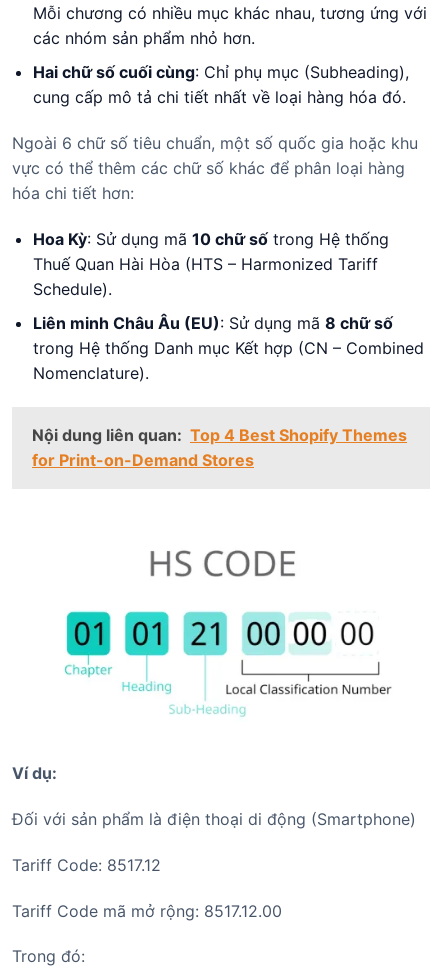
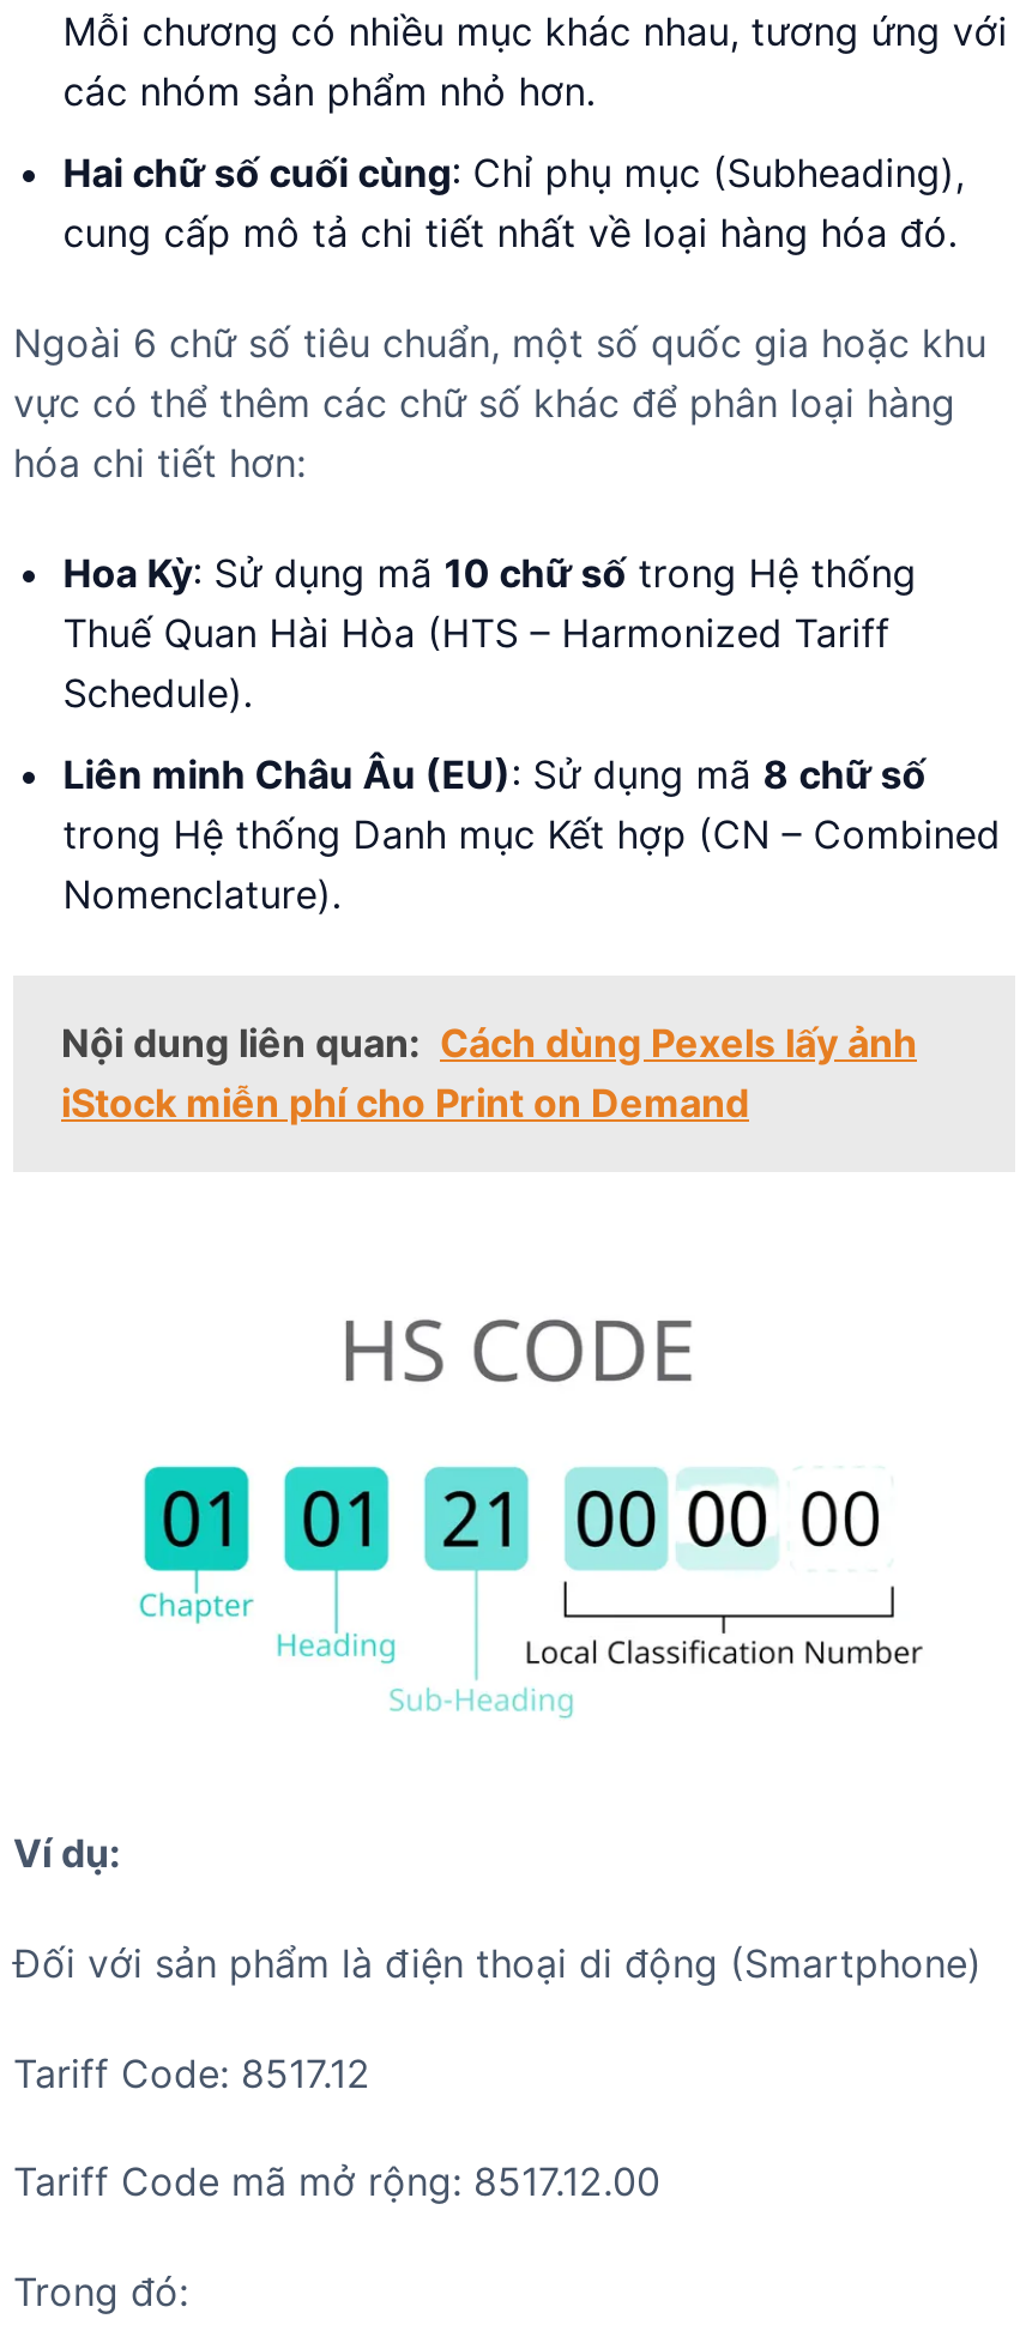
- Nội dung liên quan: Top 4 Best Shopify Themes
- for Print-on-Demand Stores
+ Nội dung liên quan: Cách dùng Pexels lấy ảnh
+ iStock miễn phí cho Print on Demand
